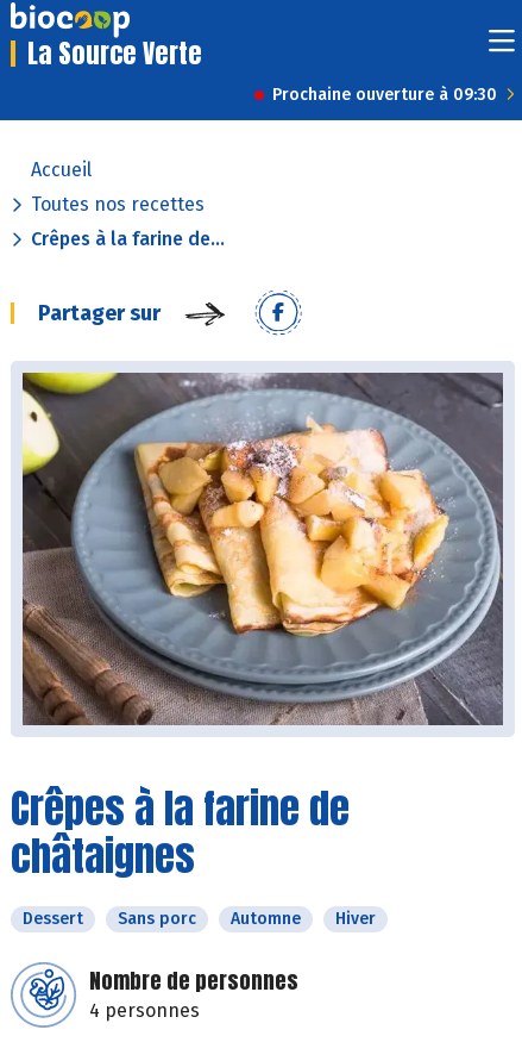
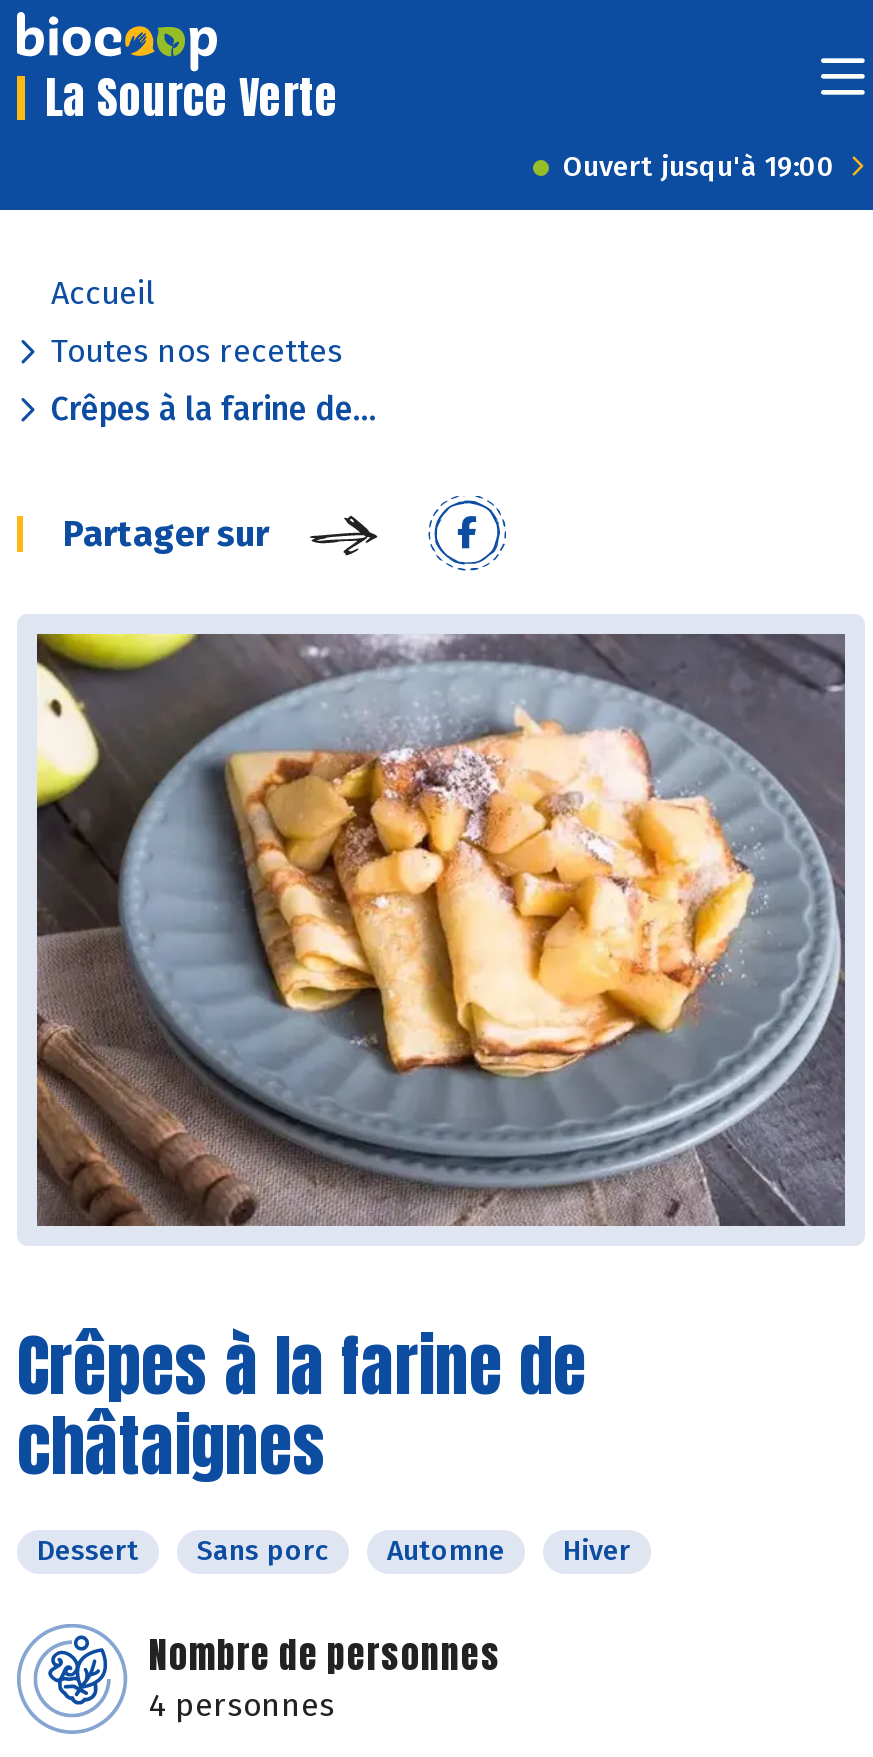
- Prochaine ouverture à 09:30
+ Ouvert jusqu'à 19:00
